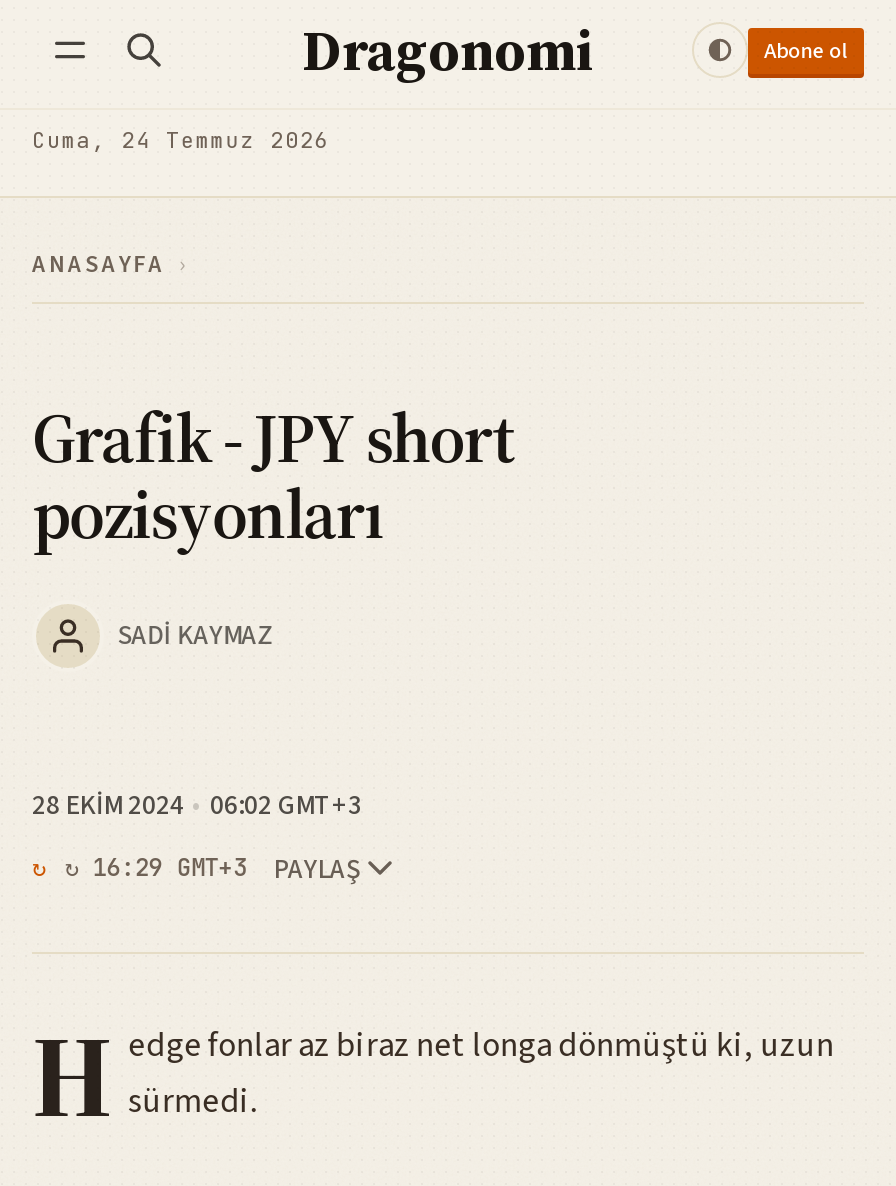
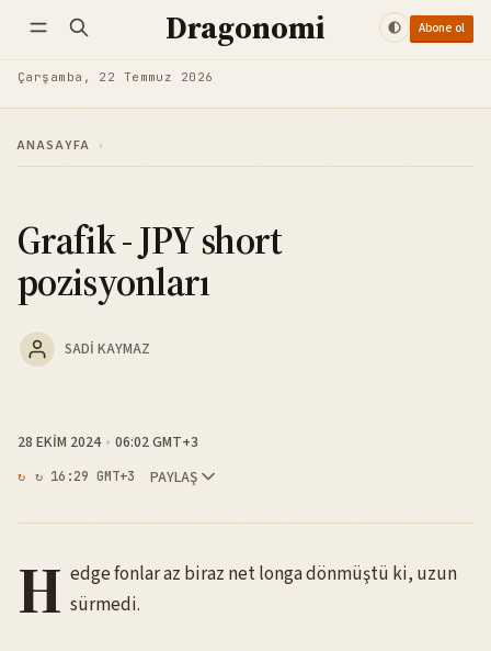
- Cuma, 24 Temmuz 2026
+ Çarşamba, 22 Temmuz 2026
